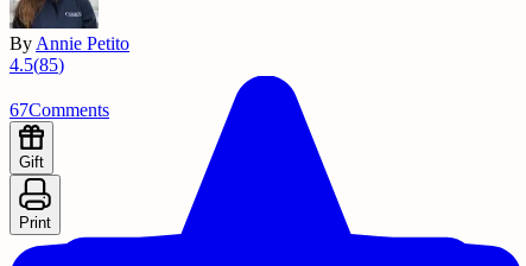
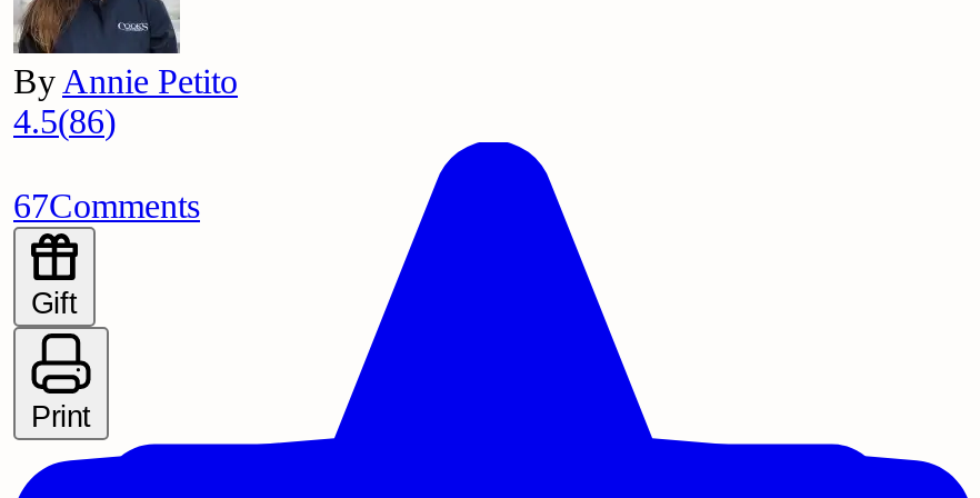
- 4.5(85)
+ 4.5(86)
